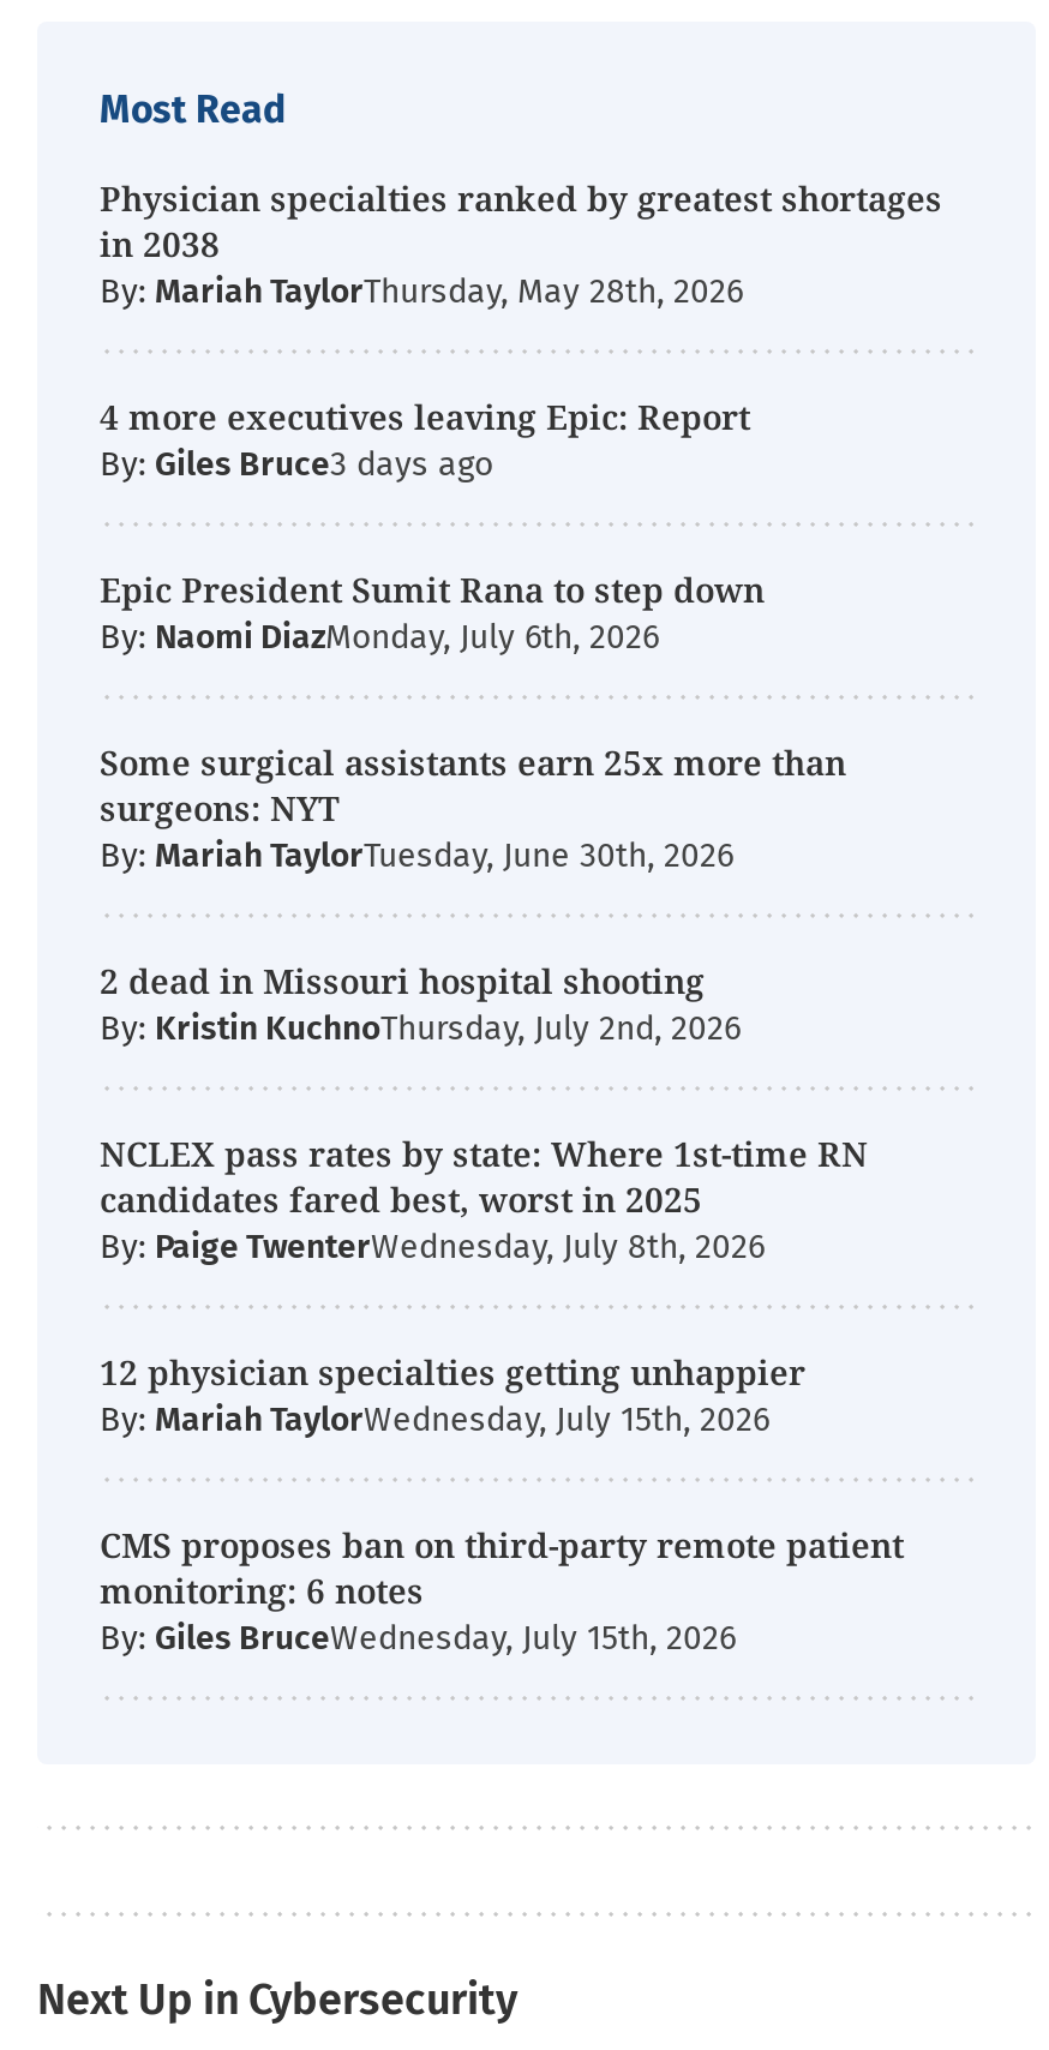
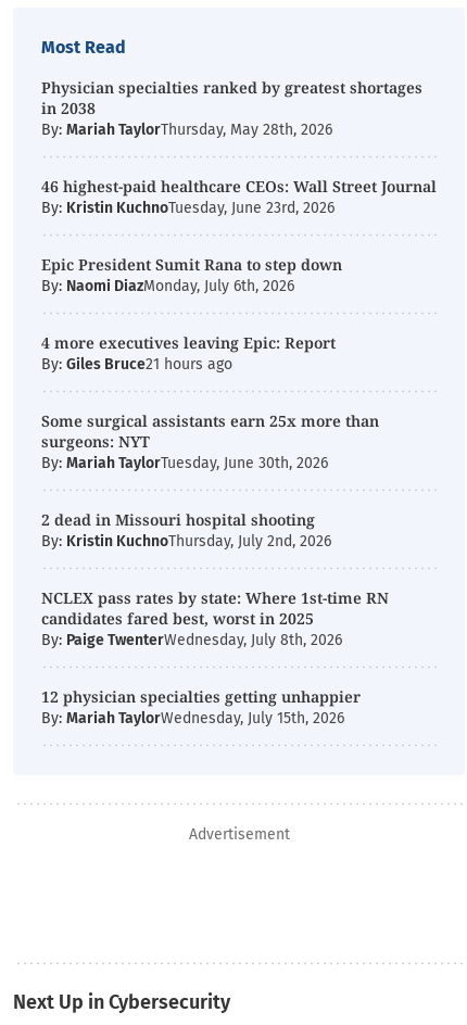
moved down: 4 more executives leaving Epic: Report

- By: Giles Bruce
+ 46 highest-paid healthcare CEOs: Wall Street Journal
+ By: Kristin KuchnoTuesday, June 23rd, 2026

+ By: Giles Bruce21 hours ago

- CMS proposes ban on third-party remote patient
- monitoring: 6 notes
- By: Giles BruceWednesday, July 15th, 2026
+ Advertisement
